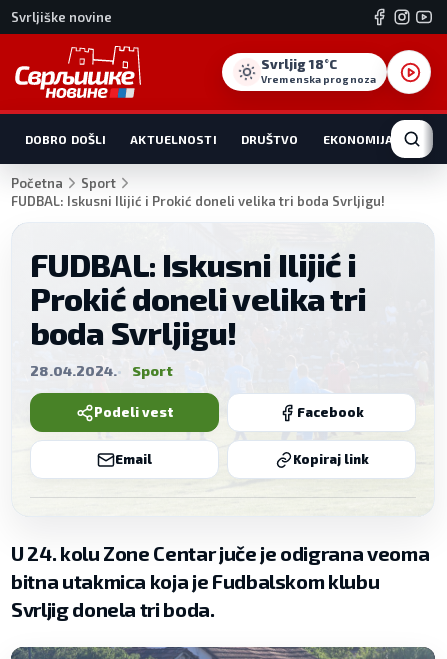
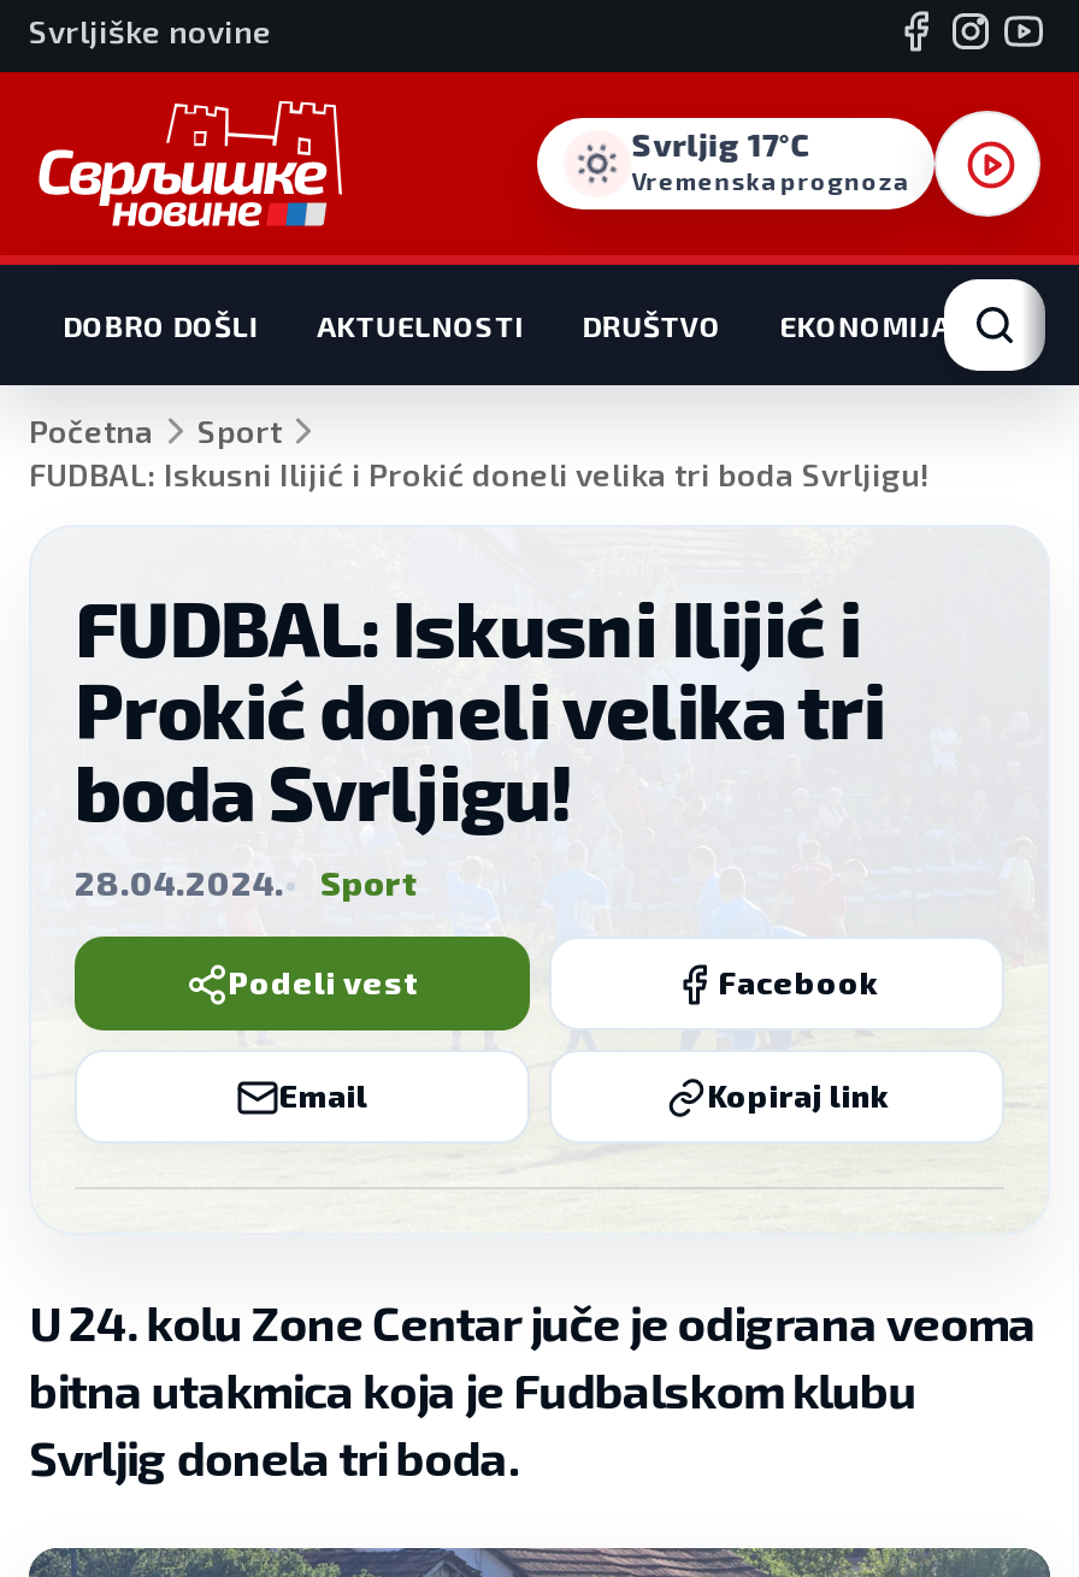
- Svrljig 18°C
+ Svrljig 17°C
